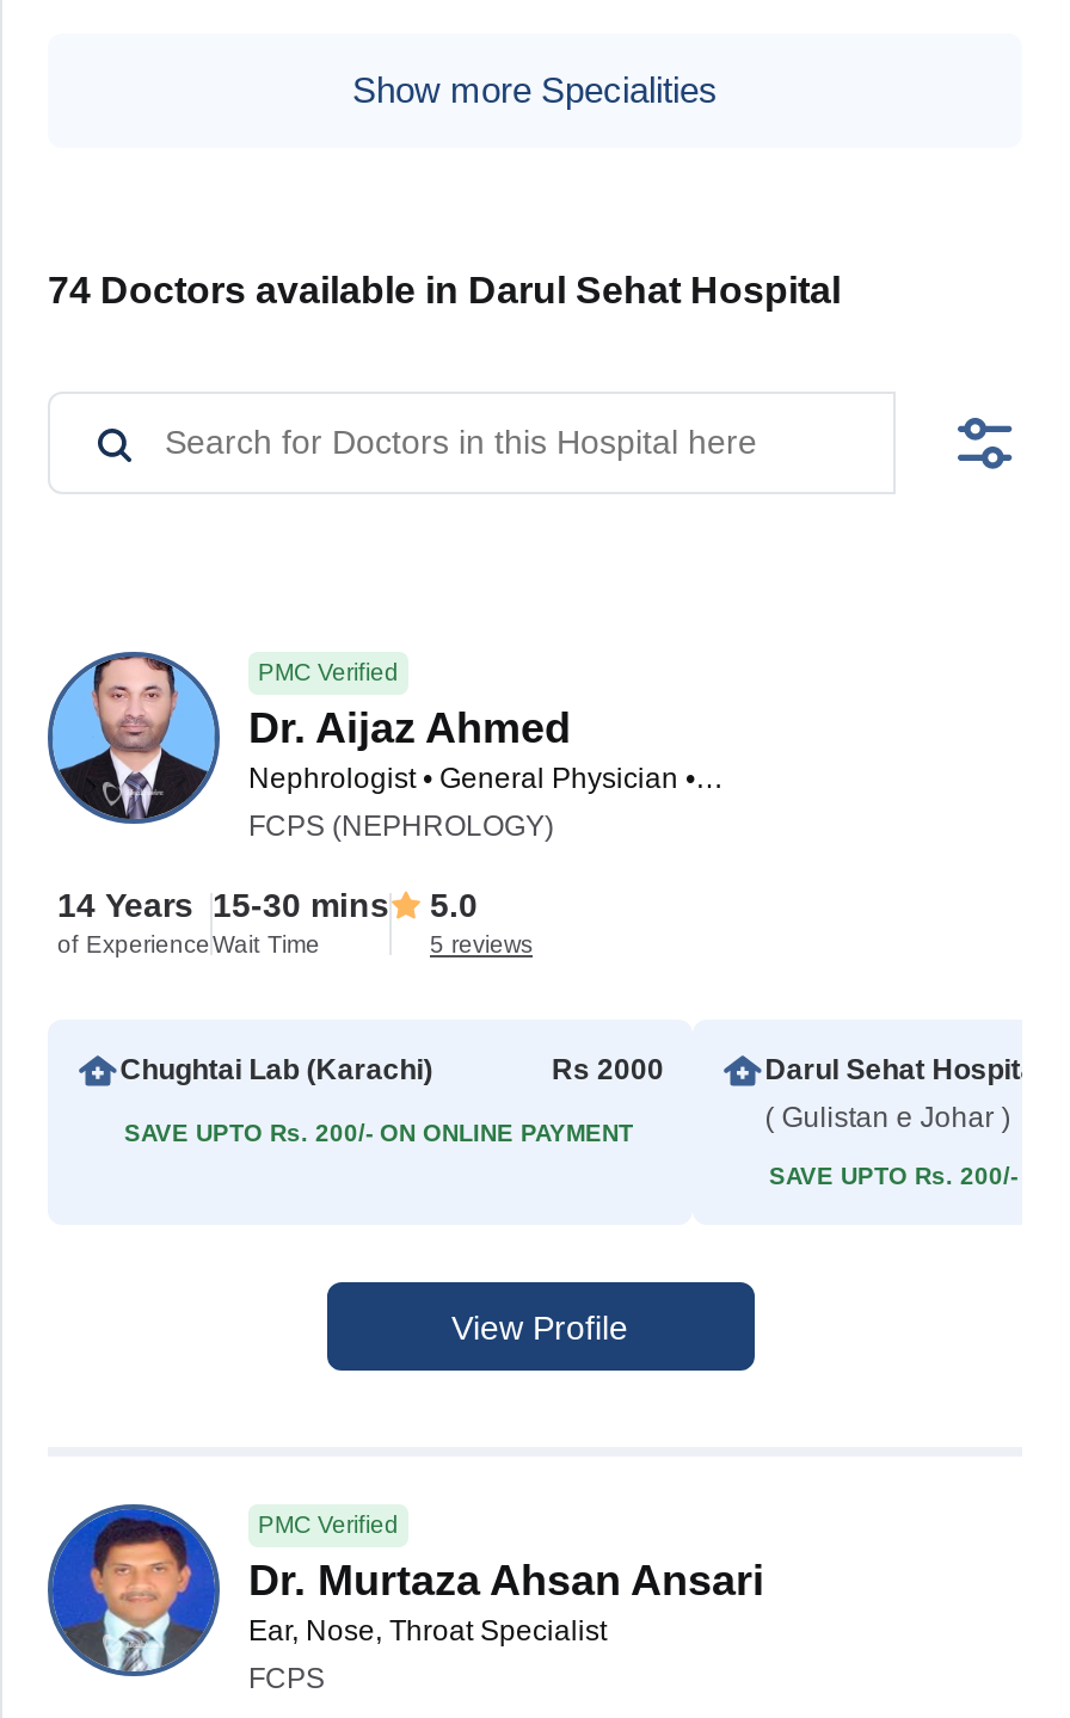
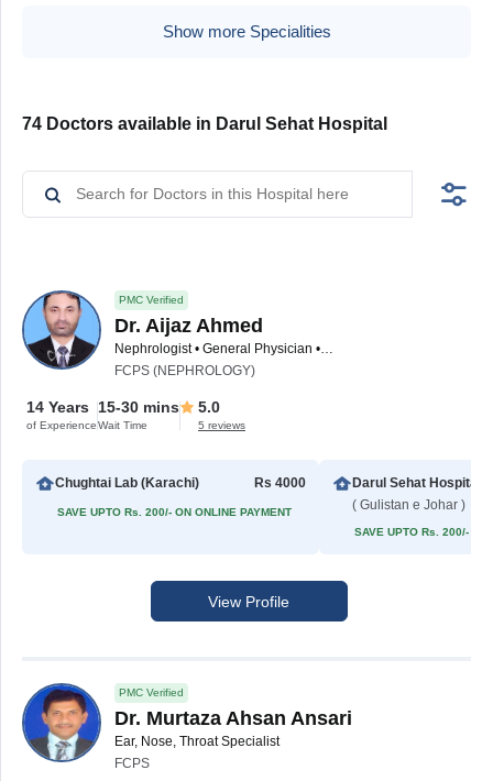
- Rs 2000
+ Rs 4000
